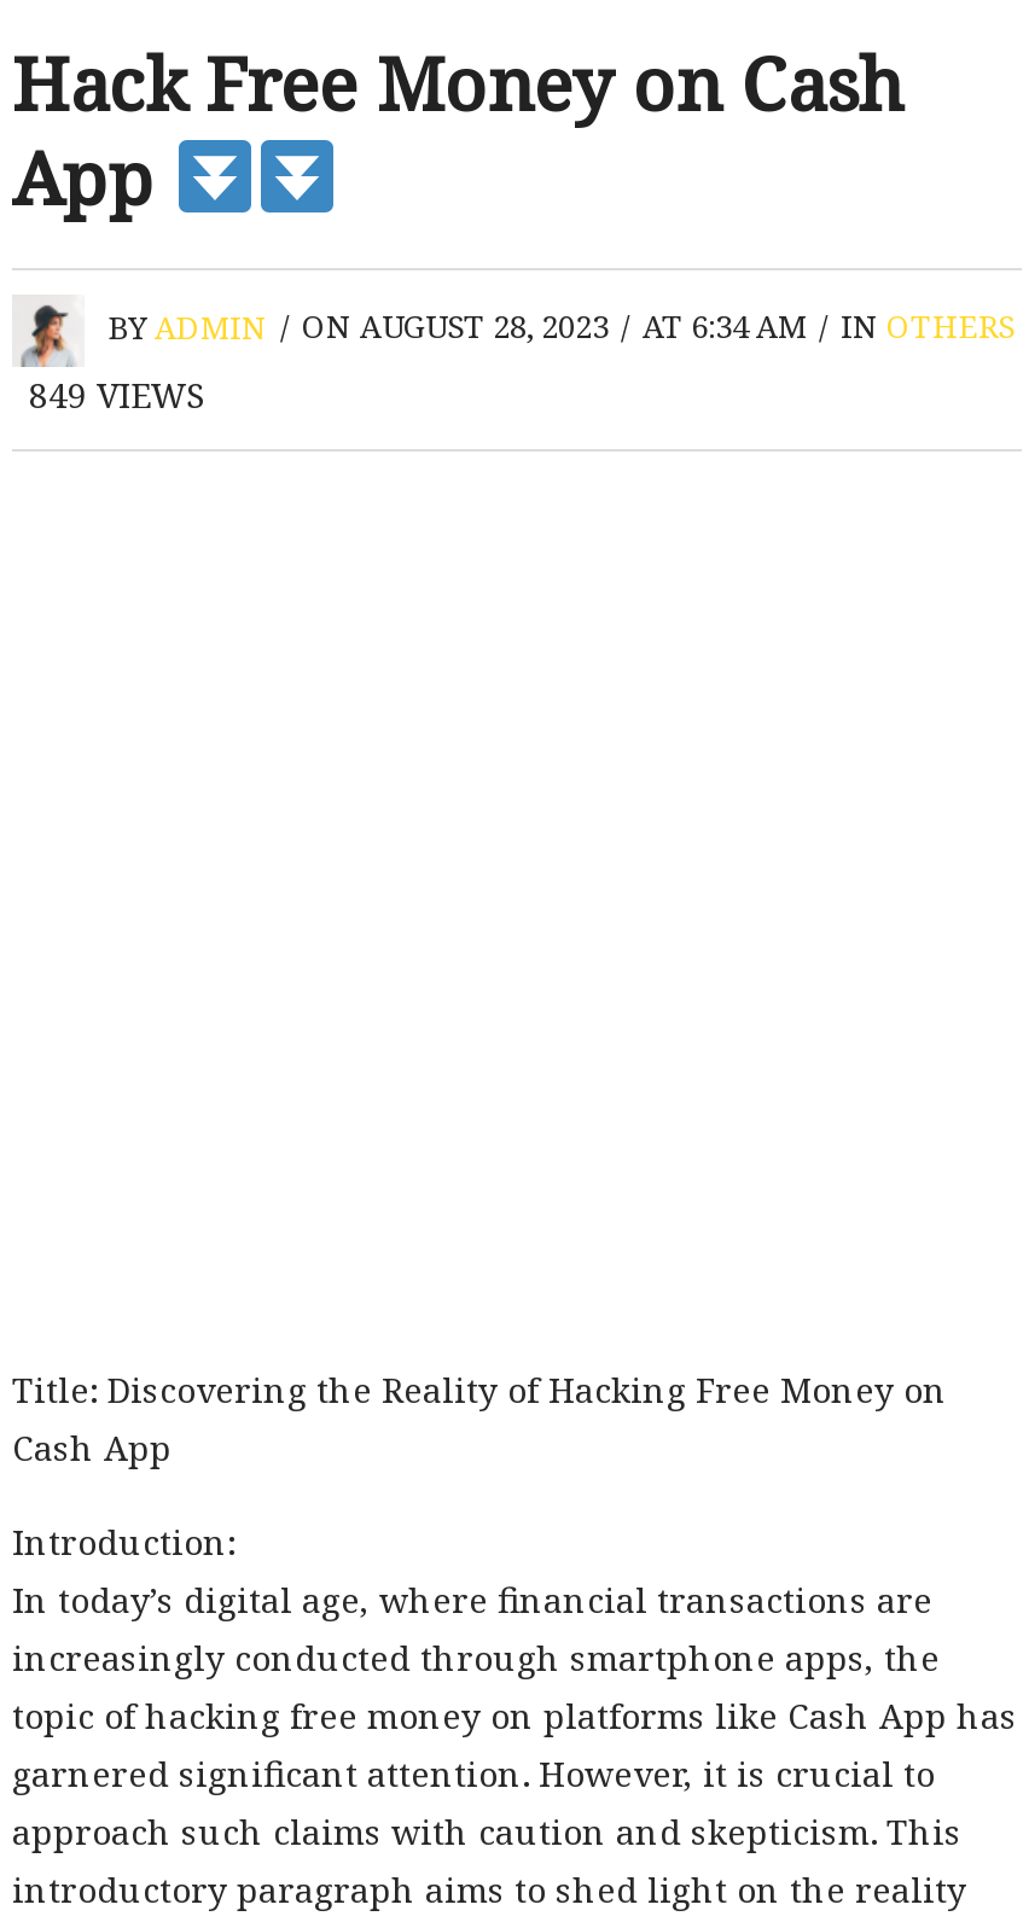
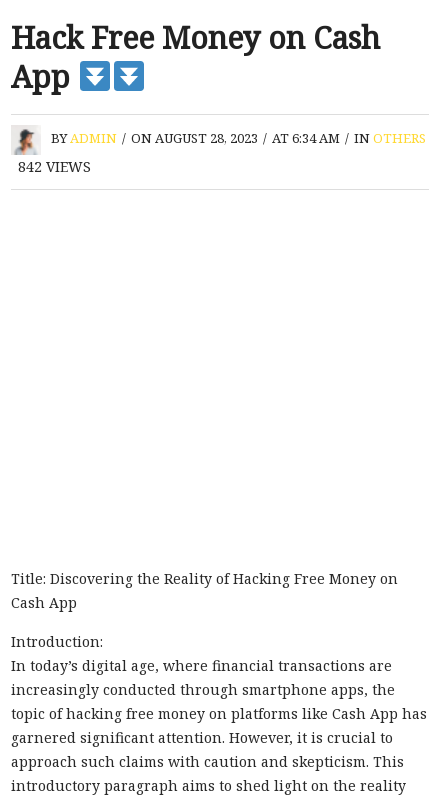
- 849 VIEWS
+ 842 VIEWS
